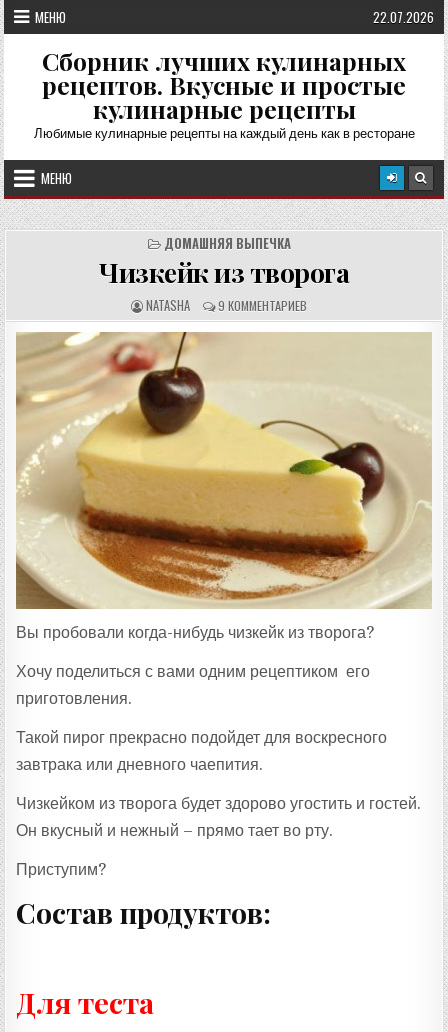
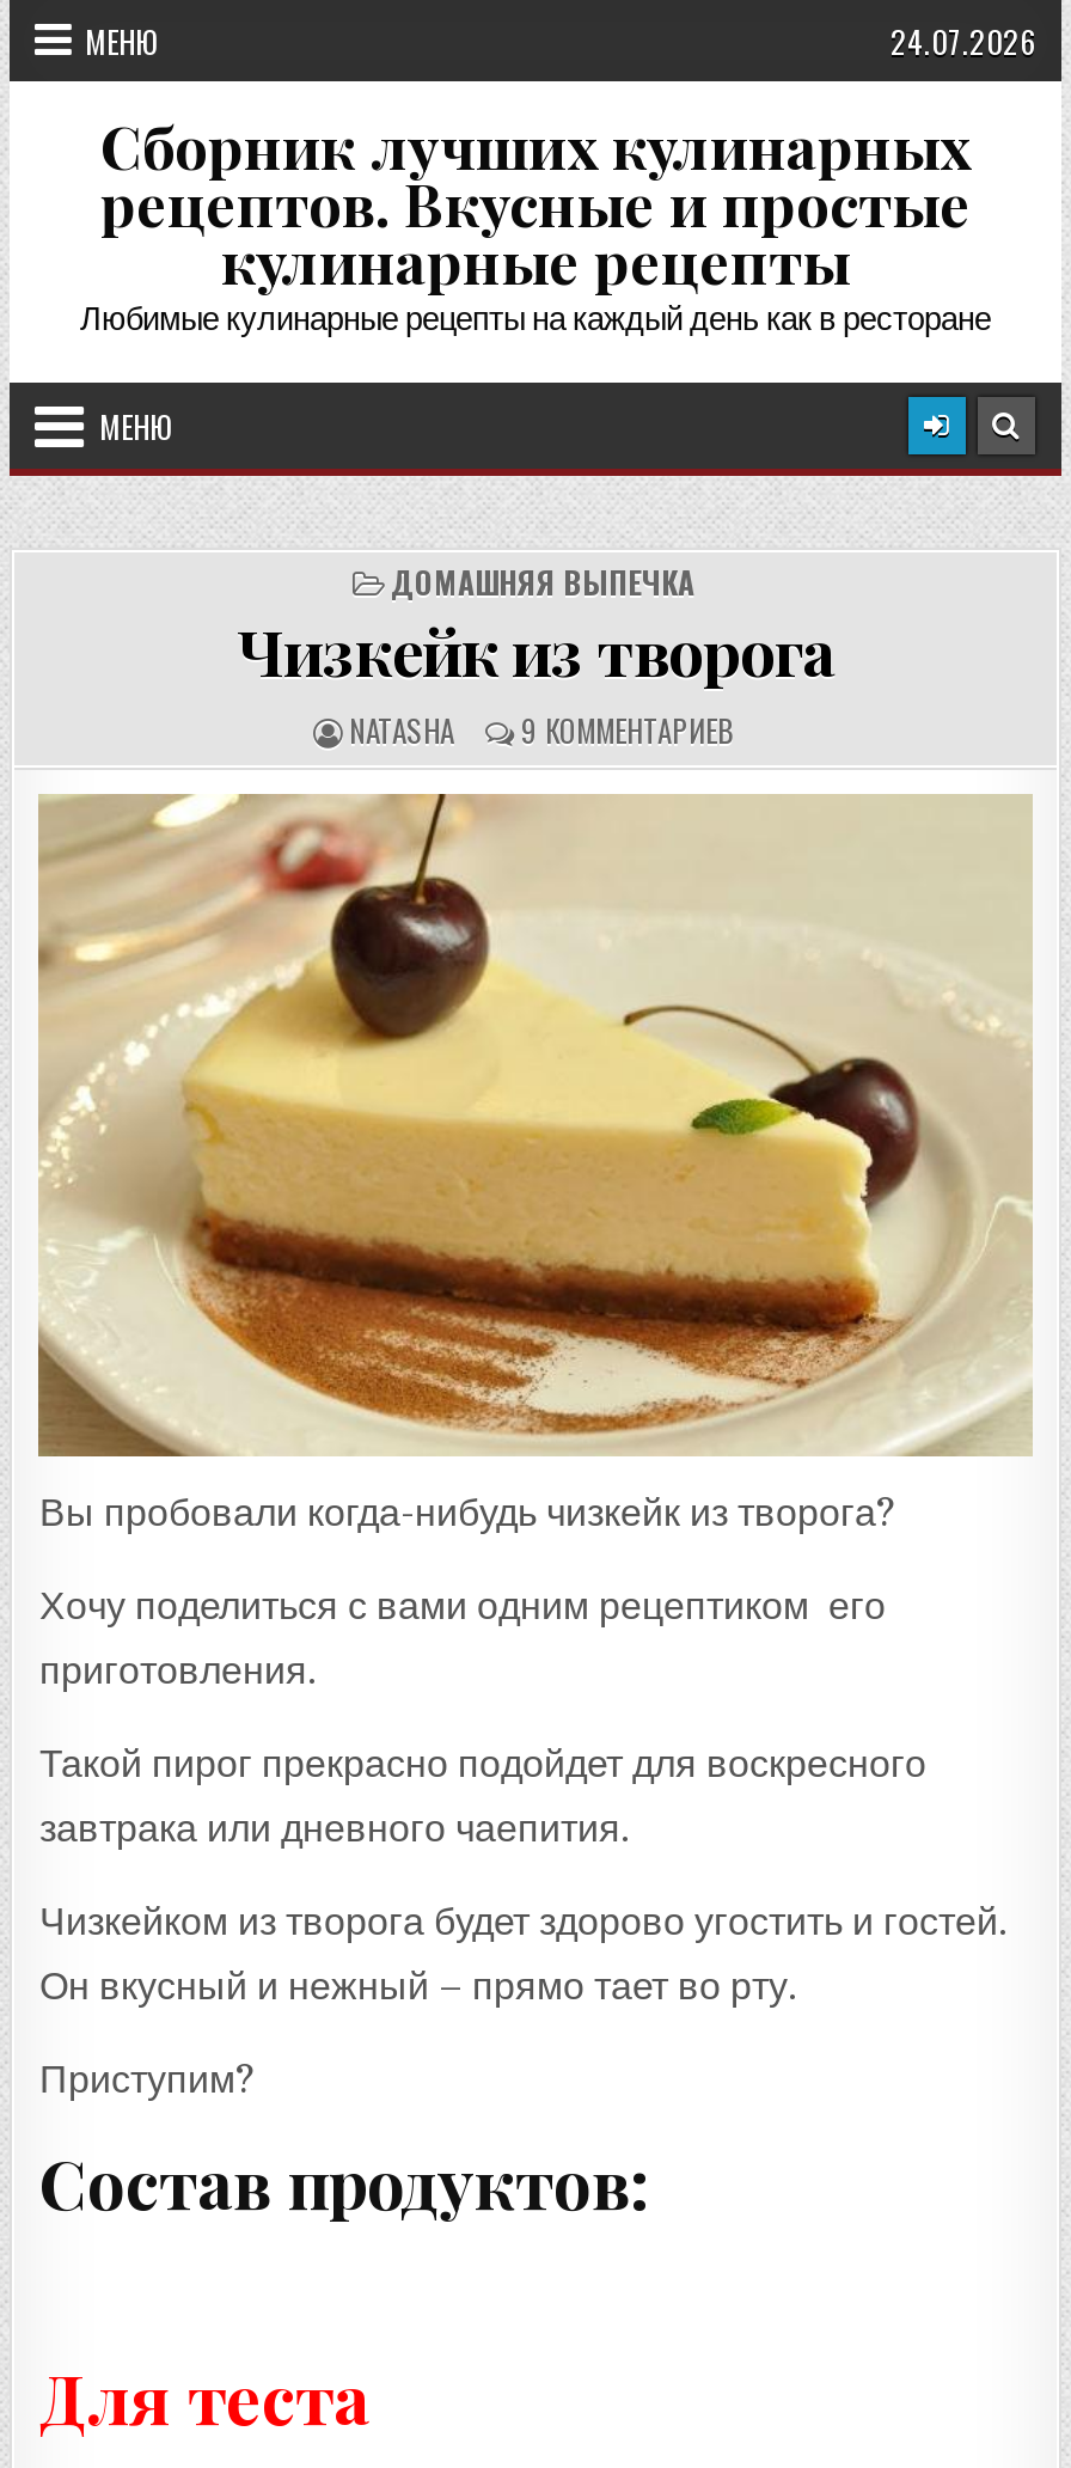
- 22.07.2026
+ 24.07.2026
